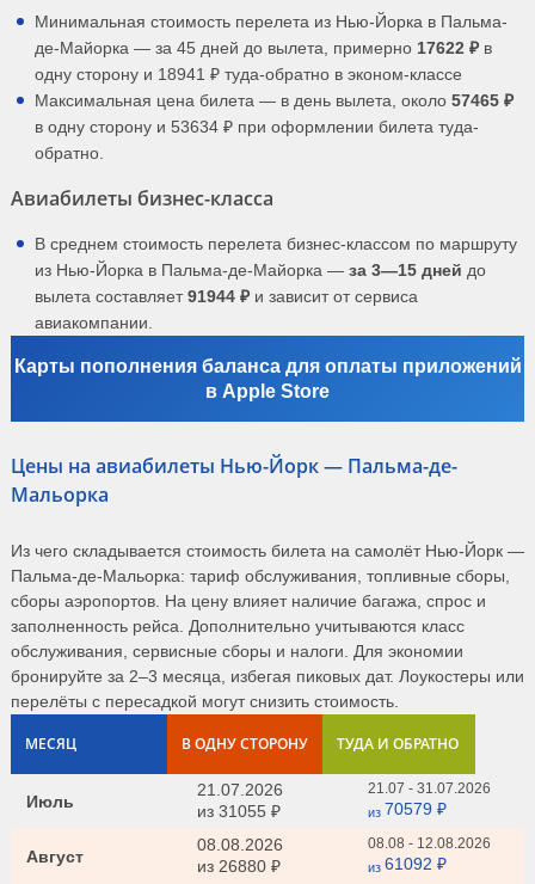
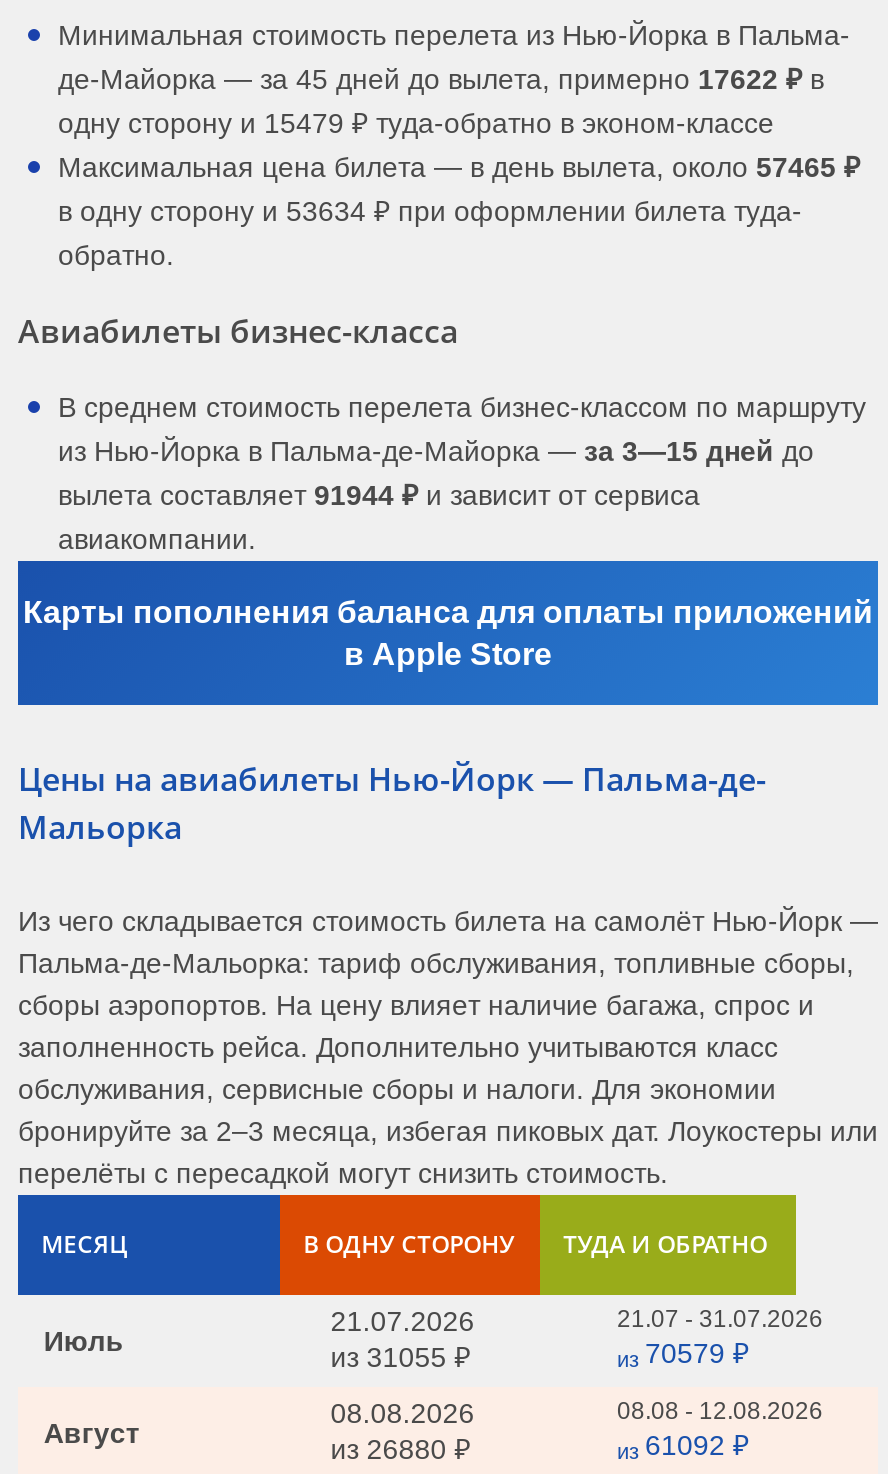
- одну сторону и 18941 ₽ туда-обратно в эконом-классе
+ одну сторону и 15479 ₽ туда-обратно в эконом-классе
